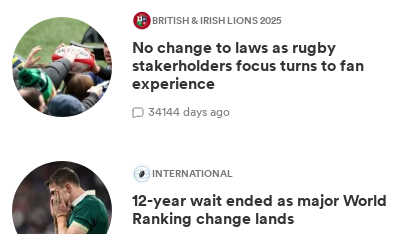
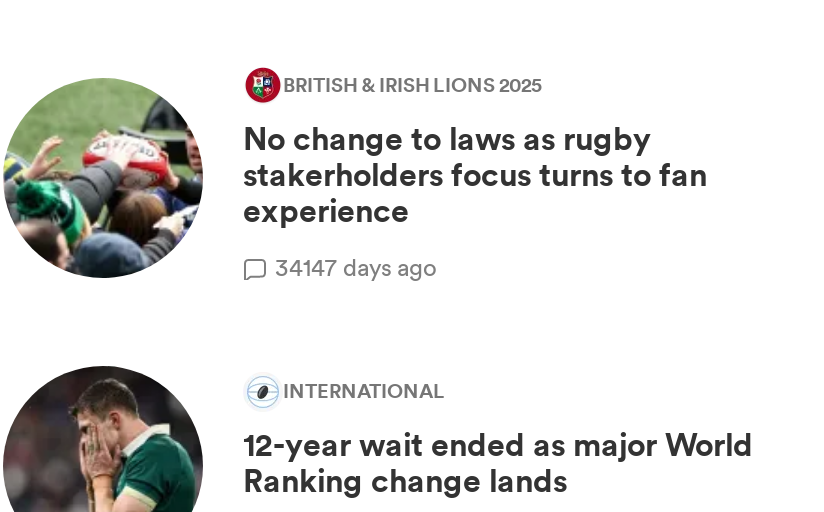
- 34144 days ago
+ 34147 days ago
